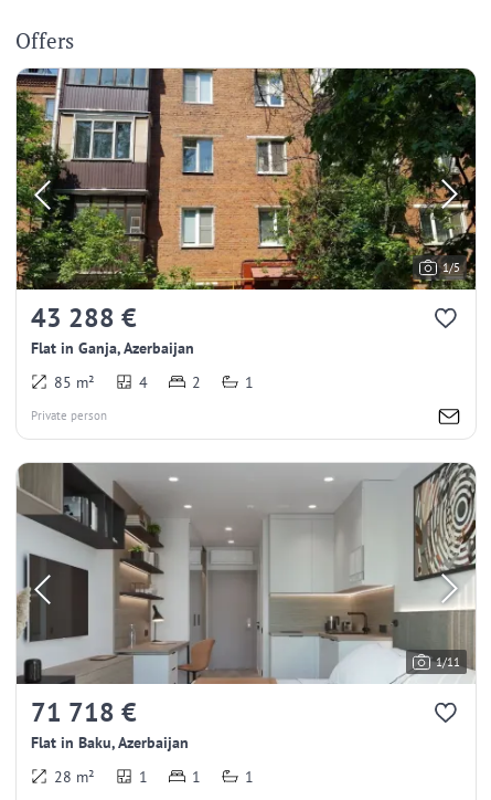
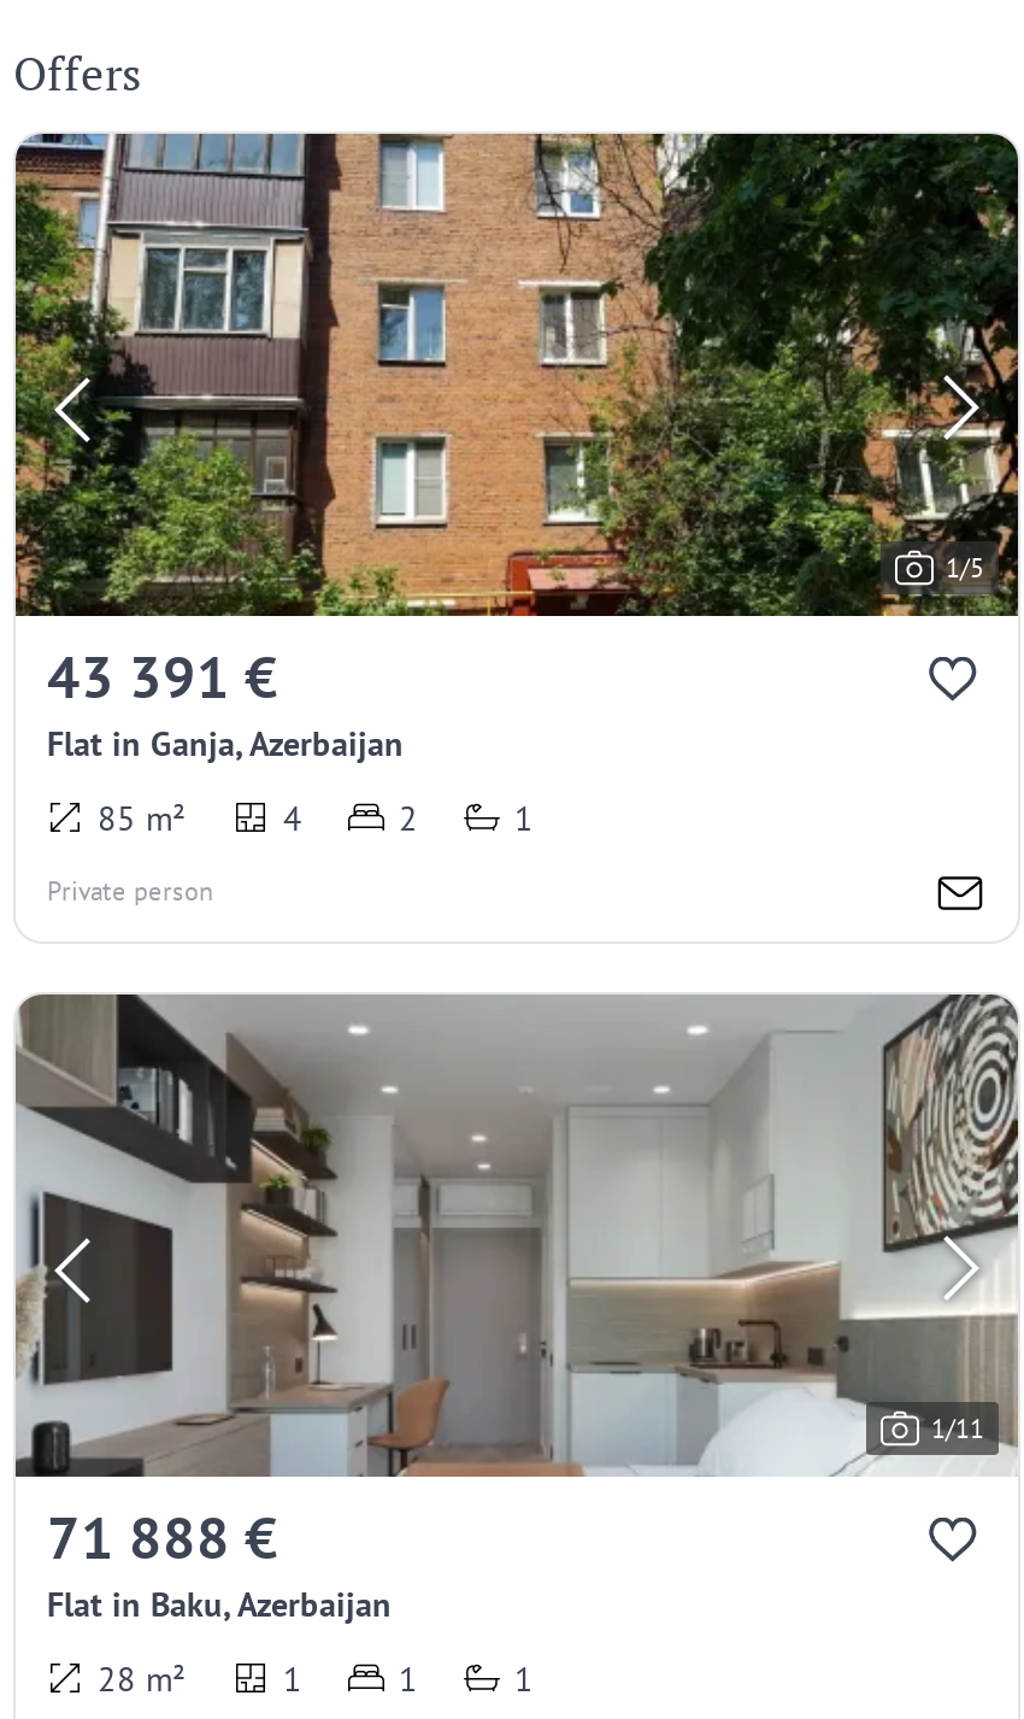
- 43 288 €
+ 43 391 €

- 71 718 €
+ 71 888 €
